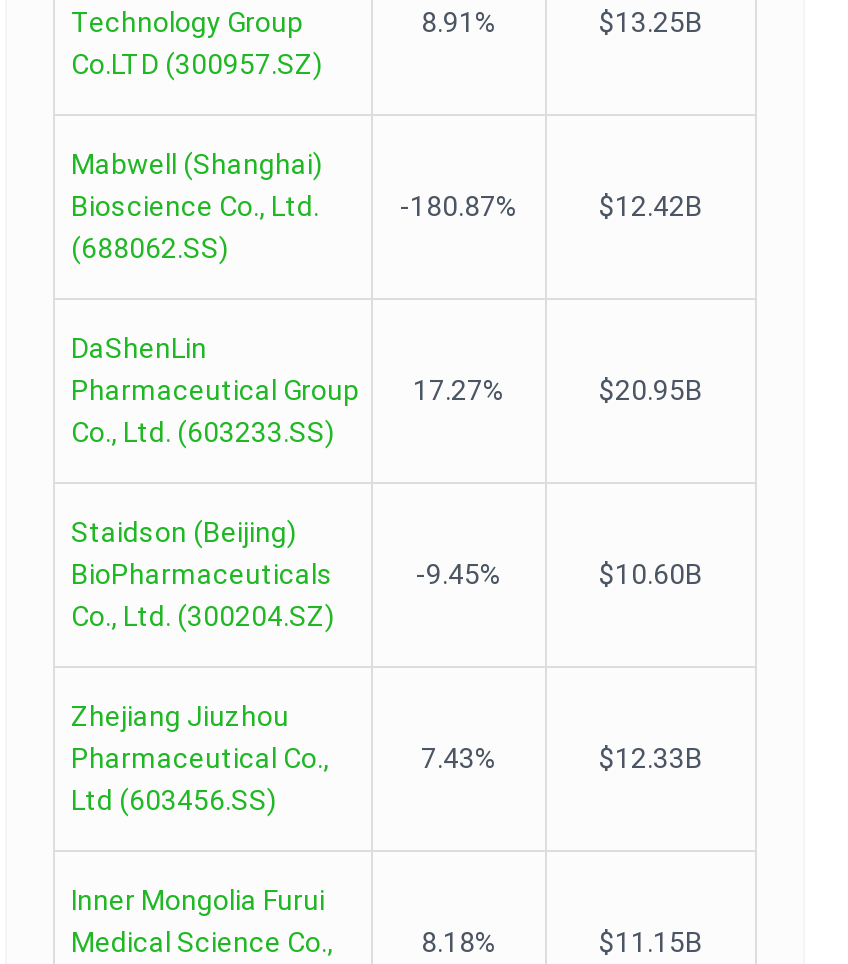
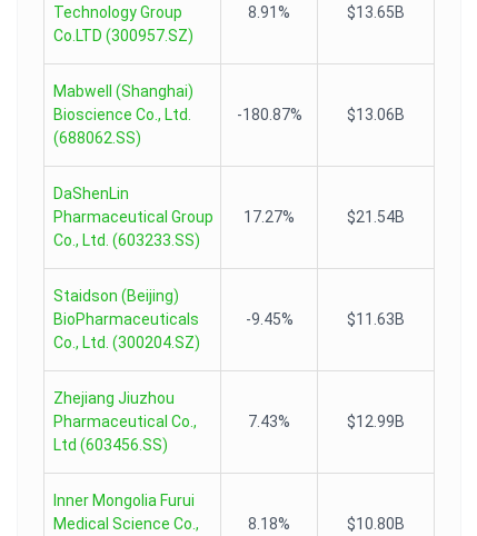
- $13.25B
+ $13.65B

- $12.42B
+ $13.06B

- $20.95B
+ $21.54B

- $10.60B
+ $11.63B

- $12.33B
+ $12.99B

- $11.15B
+ $10.80B
